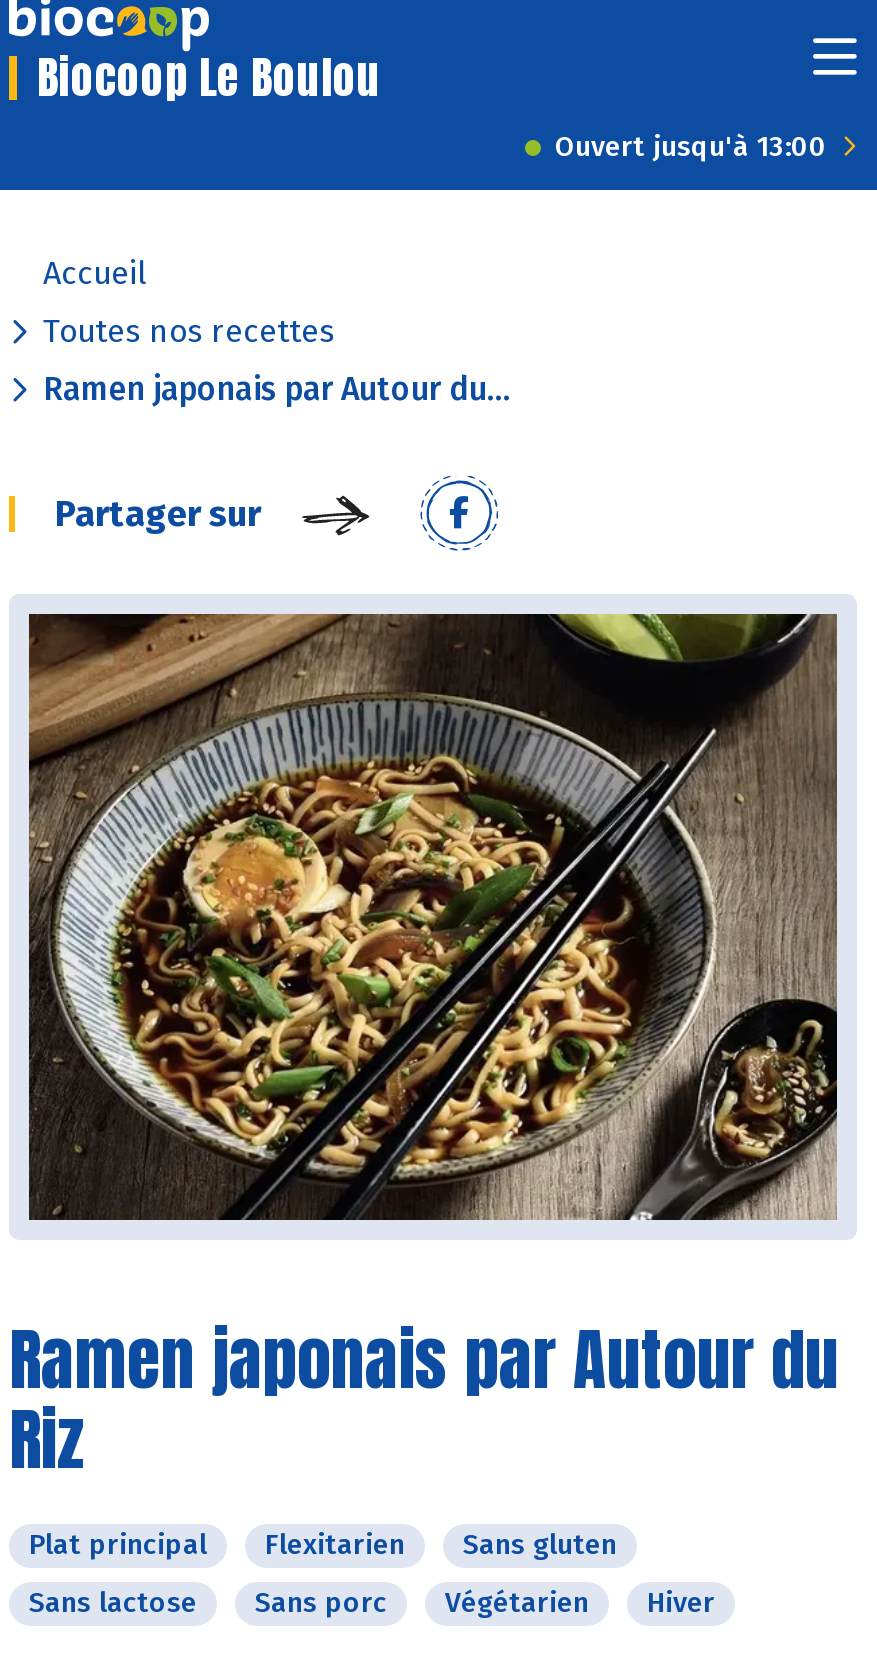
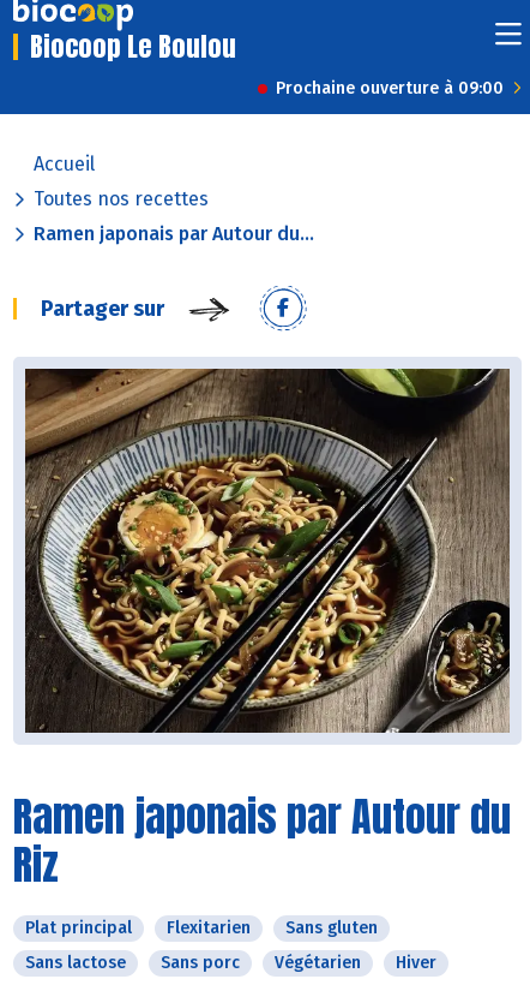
- Ouvert jusqu'à 13:00
+ Prochaine ouverture à 09:00
